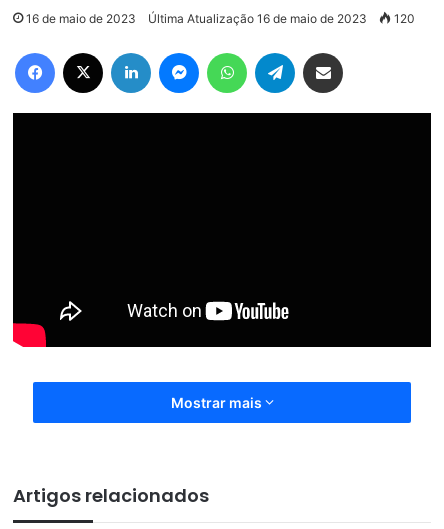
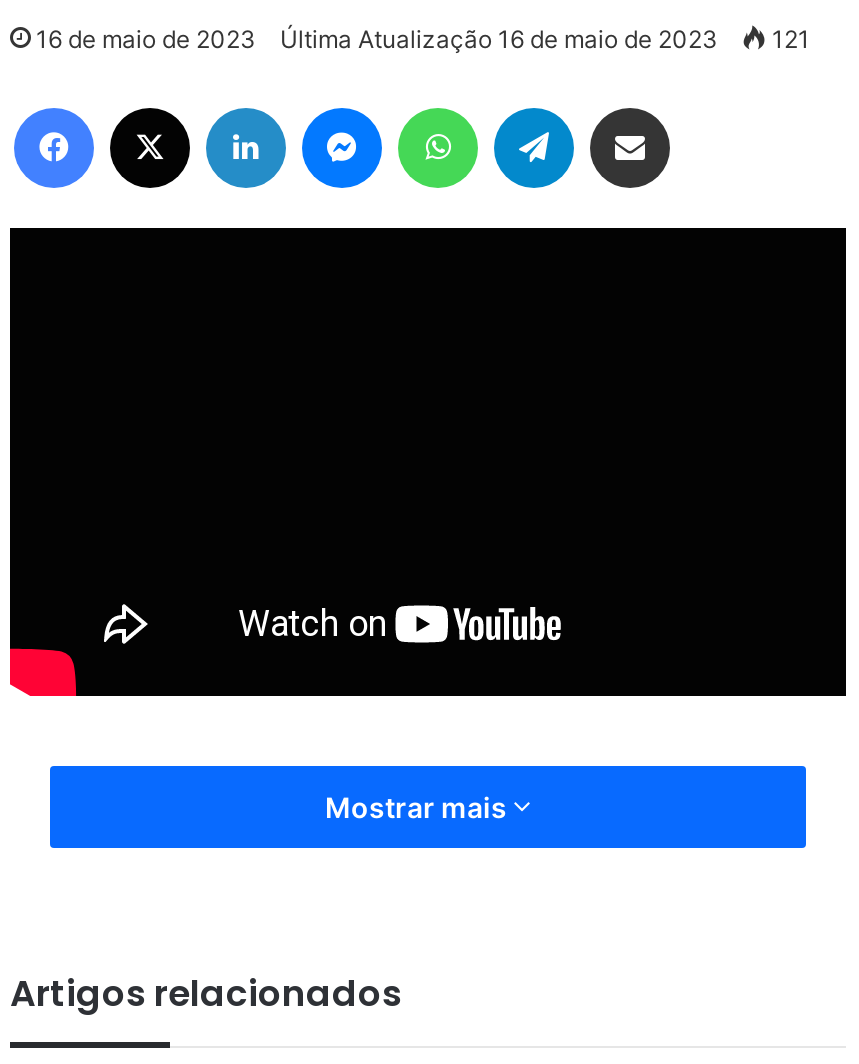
- 16 de maio de 2023 Última Atualização 16 de maio de 2023 120
+ 16 de maio de 2023 Última Atualização 16 de maio de 2023 121
